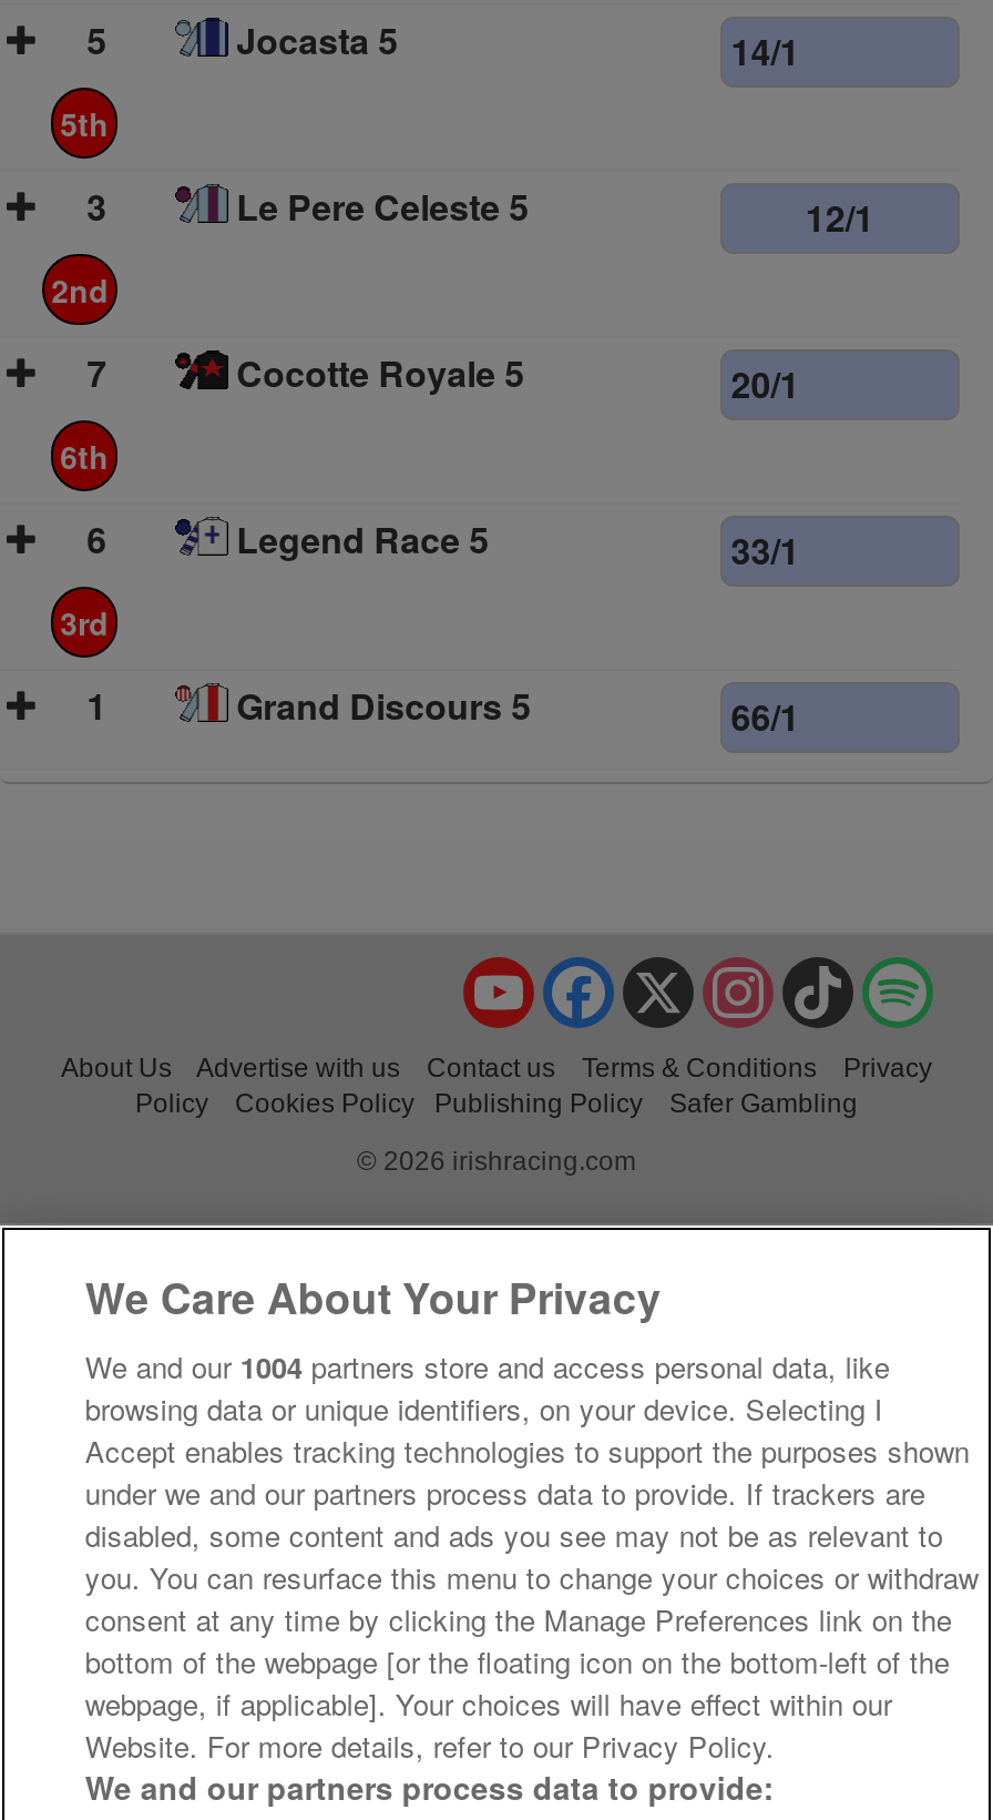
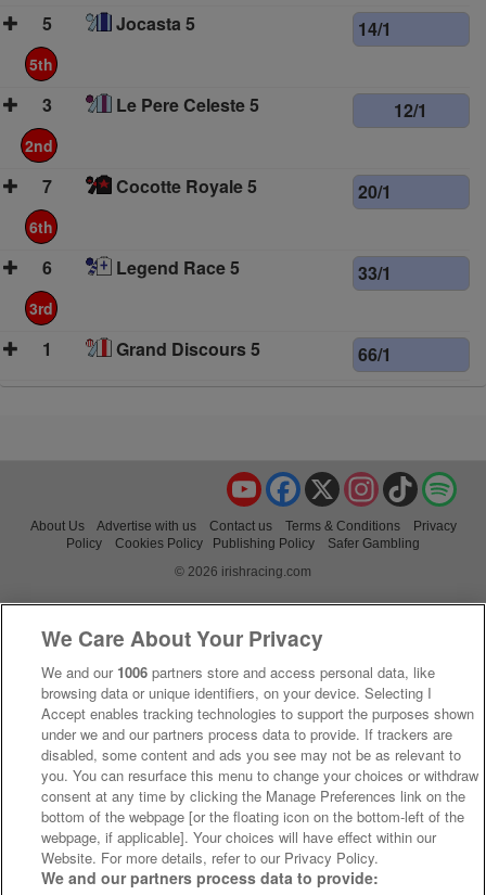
- We and our 1004 partners store and access personal data, like
+ We and our 1006 partners store and access personal data, like
